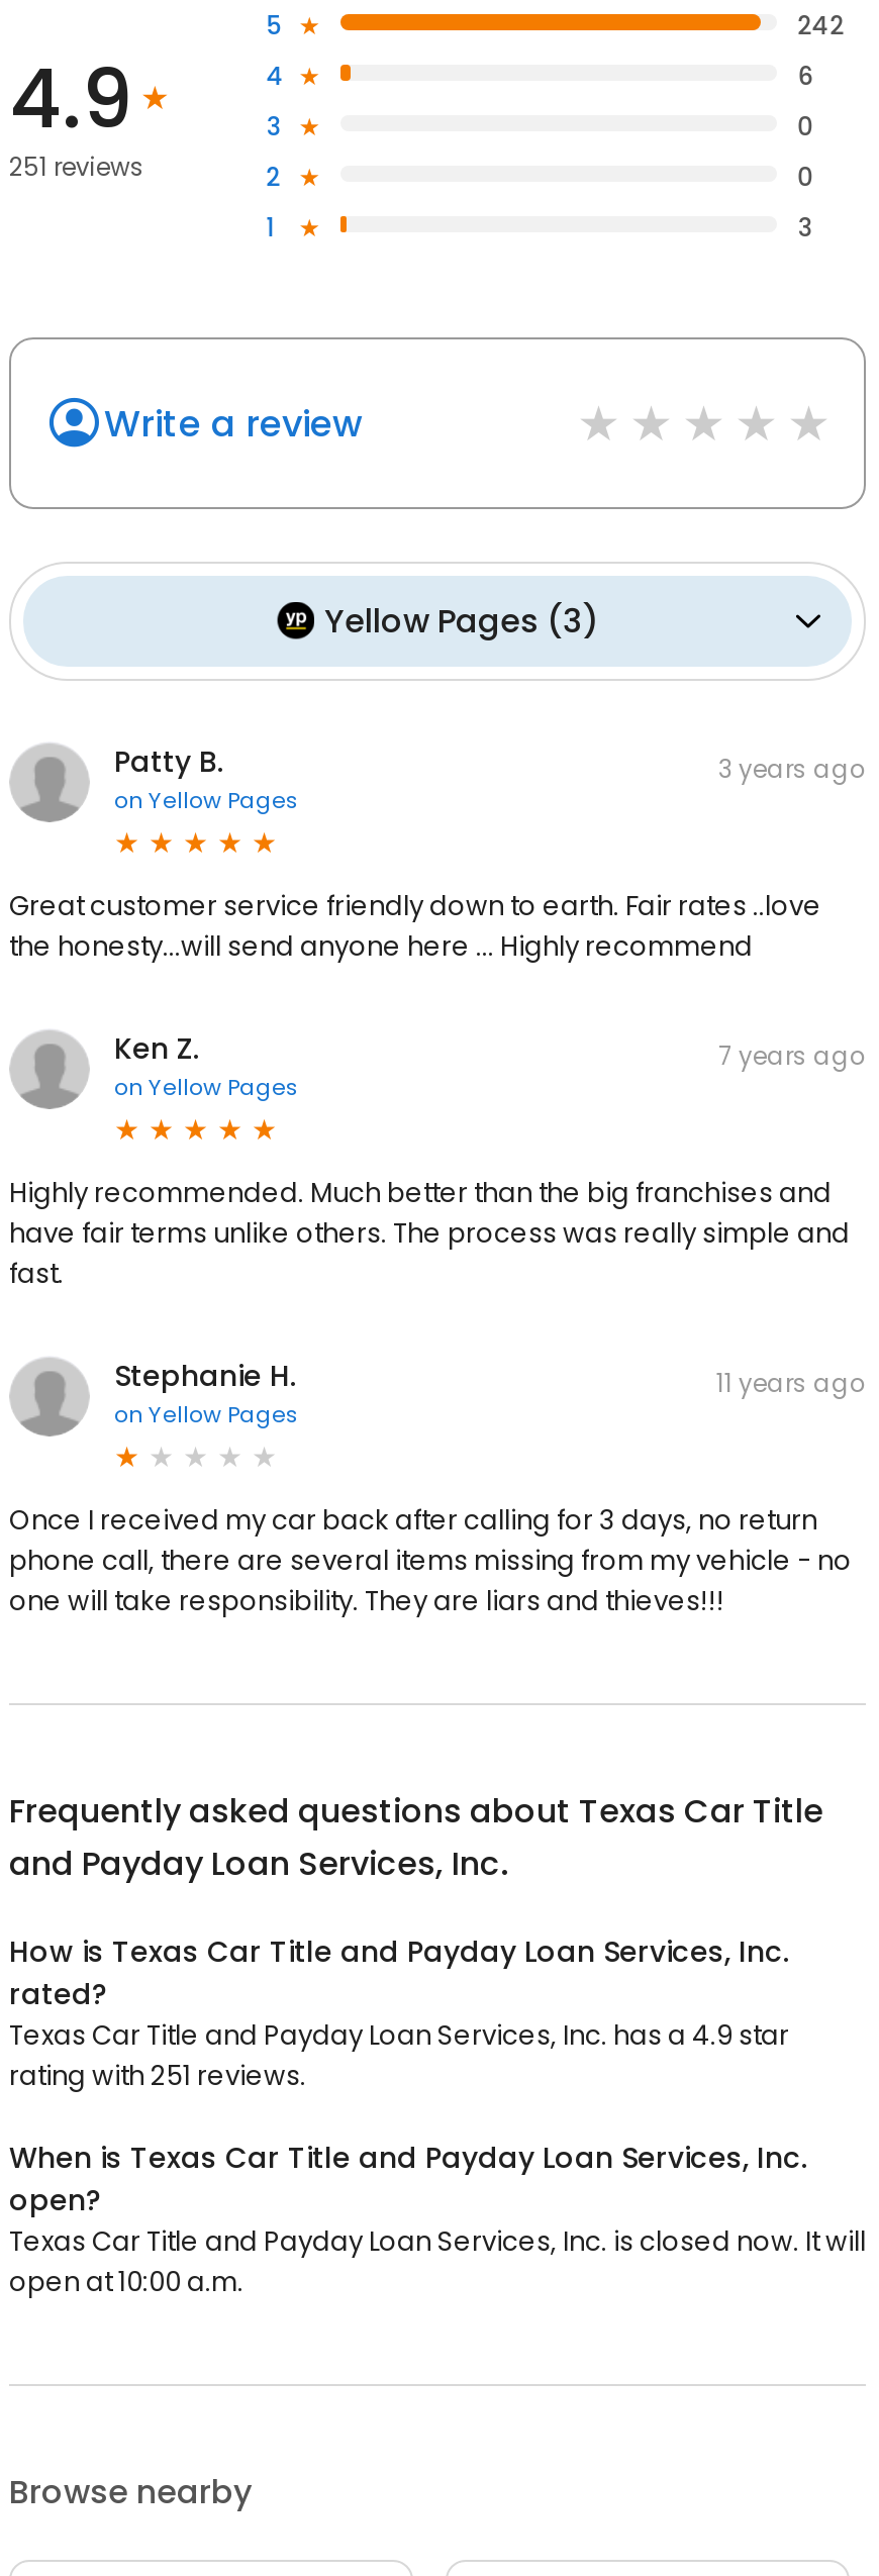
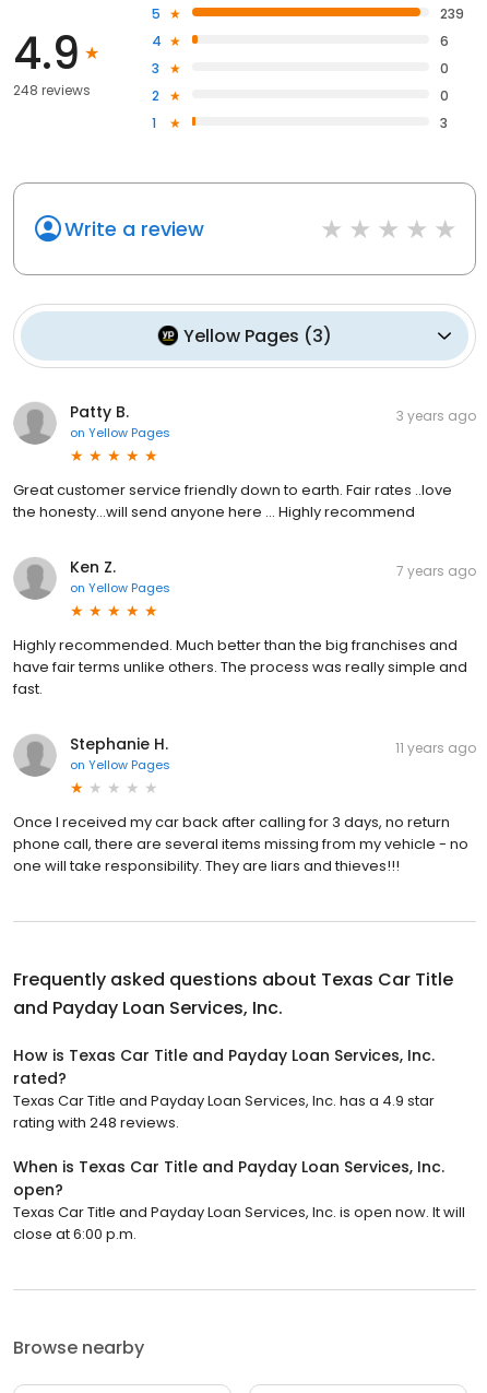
- 242
+ 239

- 251 reviews
+ 248 reviews

- rating with 251 reviews.
+ rating with 248 reviews.

- Texas Car Title and Payday Loan Services, Inc. is closed now. It will
+ Texas Car Title and Payday Loan Services, Inc. is open now. It will

- open at 10:00 a.m.
+ close at 6:00 p.m.
